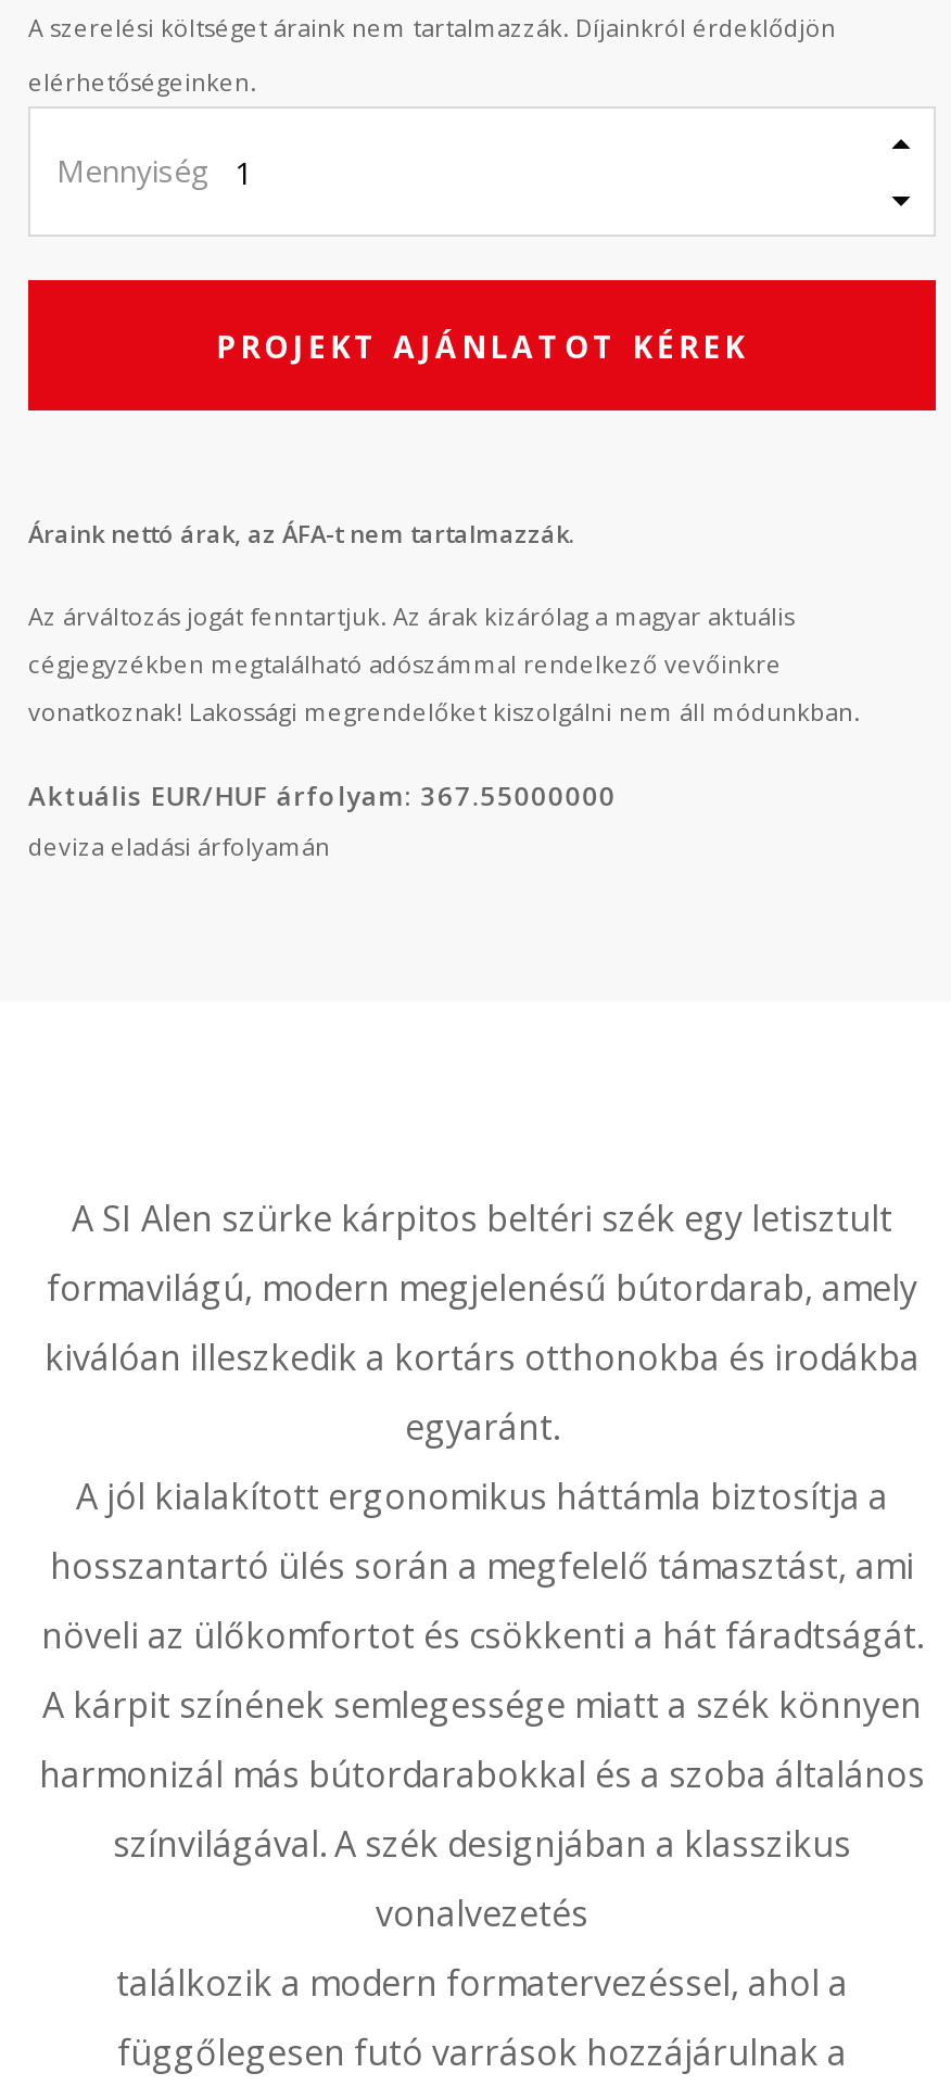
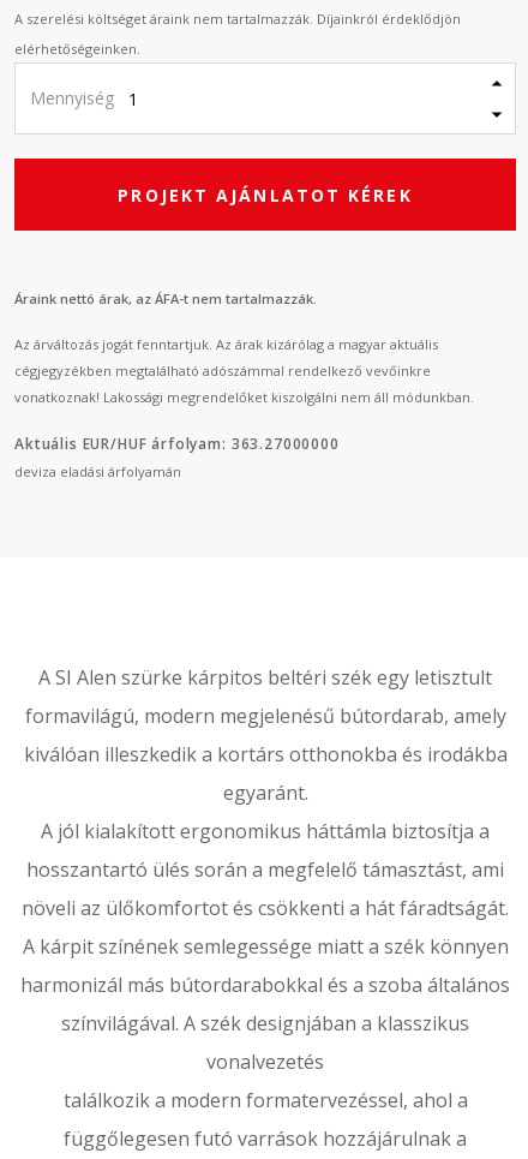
- Aktuális EUR/HUF árfolyam: 367.55000000
+ Aktuális EUR/HUF árfolyam: 363.27000000
